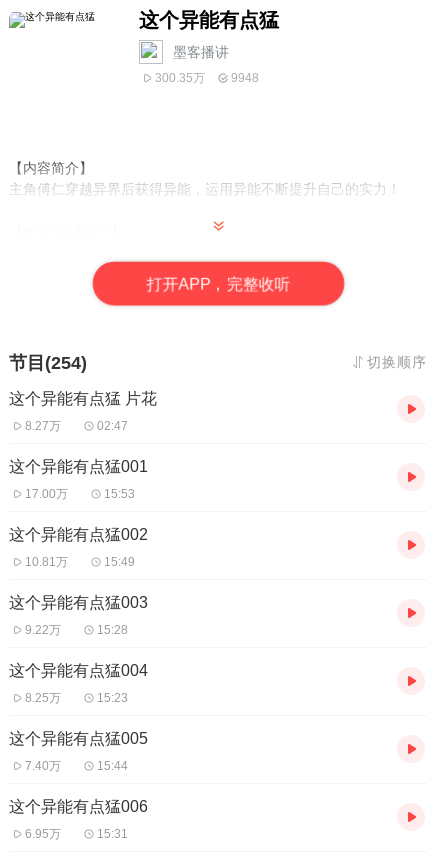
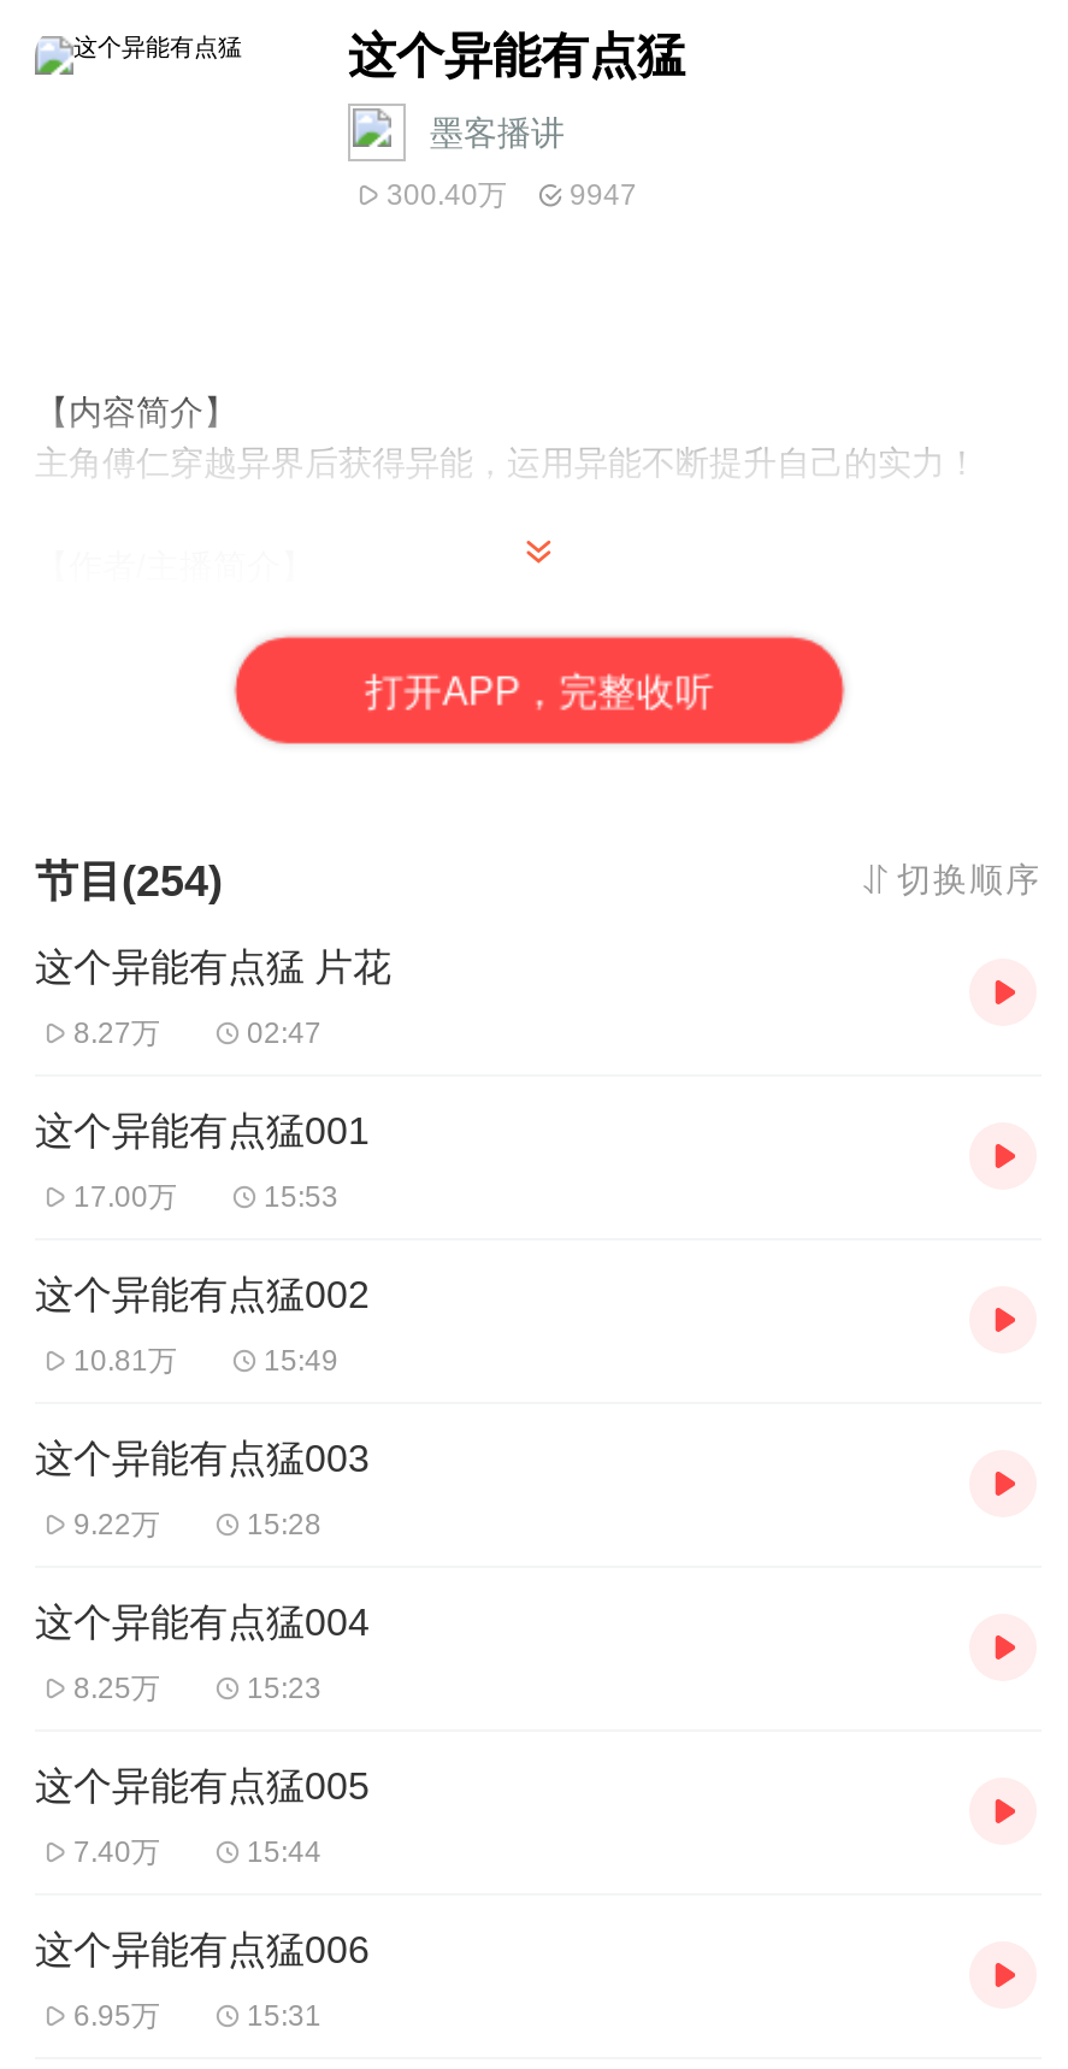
- 300.35万
+ 300.40万

- 9948
+ 9947
